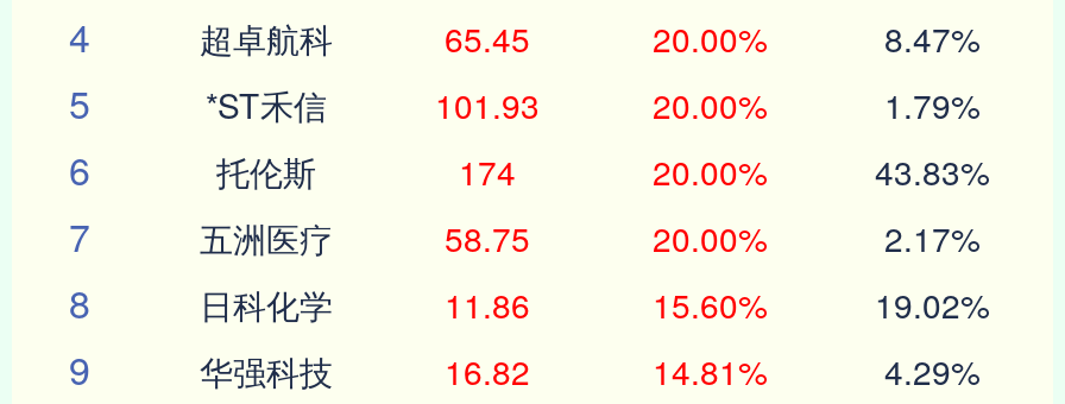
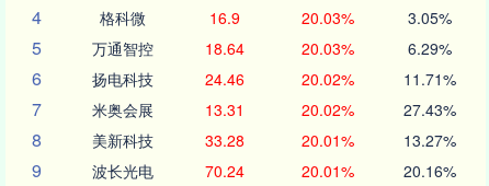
- 超卓航科
- 65.45
- 20.00%
- 8.47%
+ 格科微
+ 16.9
+ 20.03%
+ 3.05%

- *ST禾信
- 101.93
- 20.00%
- 1.79%
+ 万通智控
+ 18.64
+ 20.03%
+ 6.29%

- 托伦斯
- 174
- 20.00%
- 43.83%
+ 扬电科技
+ 24.46
+ 20.02%
+ 11.71%

- 五洲医疗
- 58.75
- 20.00%
- 2.17%
+ 米奥会展
+ 13.31
+ 20.02%
+ 27.43%

- 日科化学
- 11.86
- 15.60%
- 19.02%
+ 美新科技
+ 33.28
+ 20.01%
+ 13.27%

- 华强科技
- 16.82
- 14.81%
- 4.29%
+ 波长光电
+ 70.24
+ 20.01%
+ 20.16%
